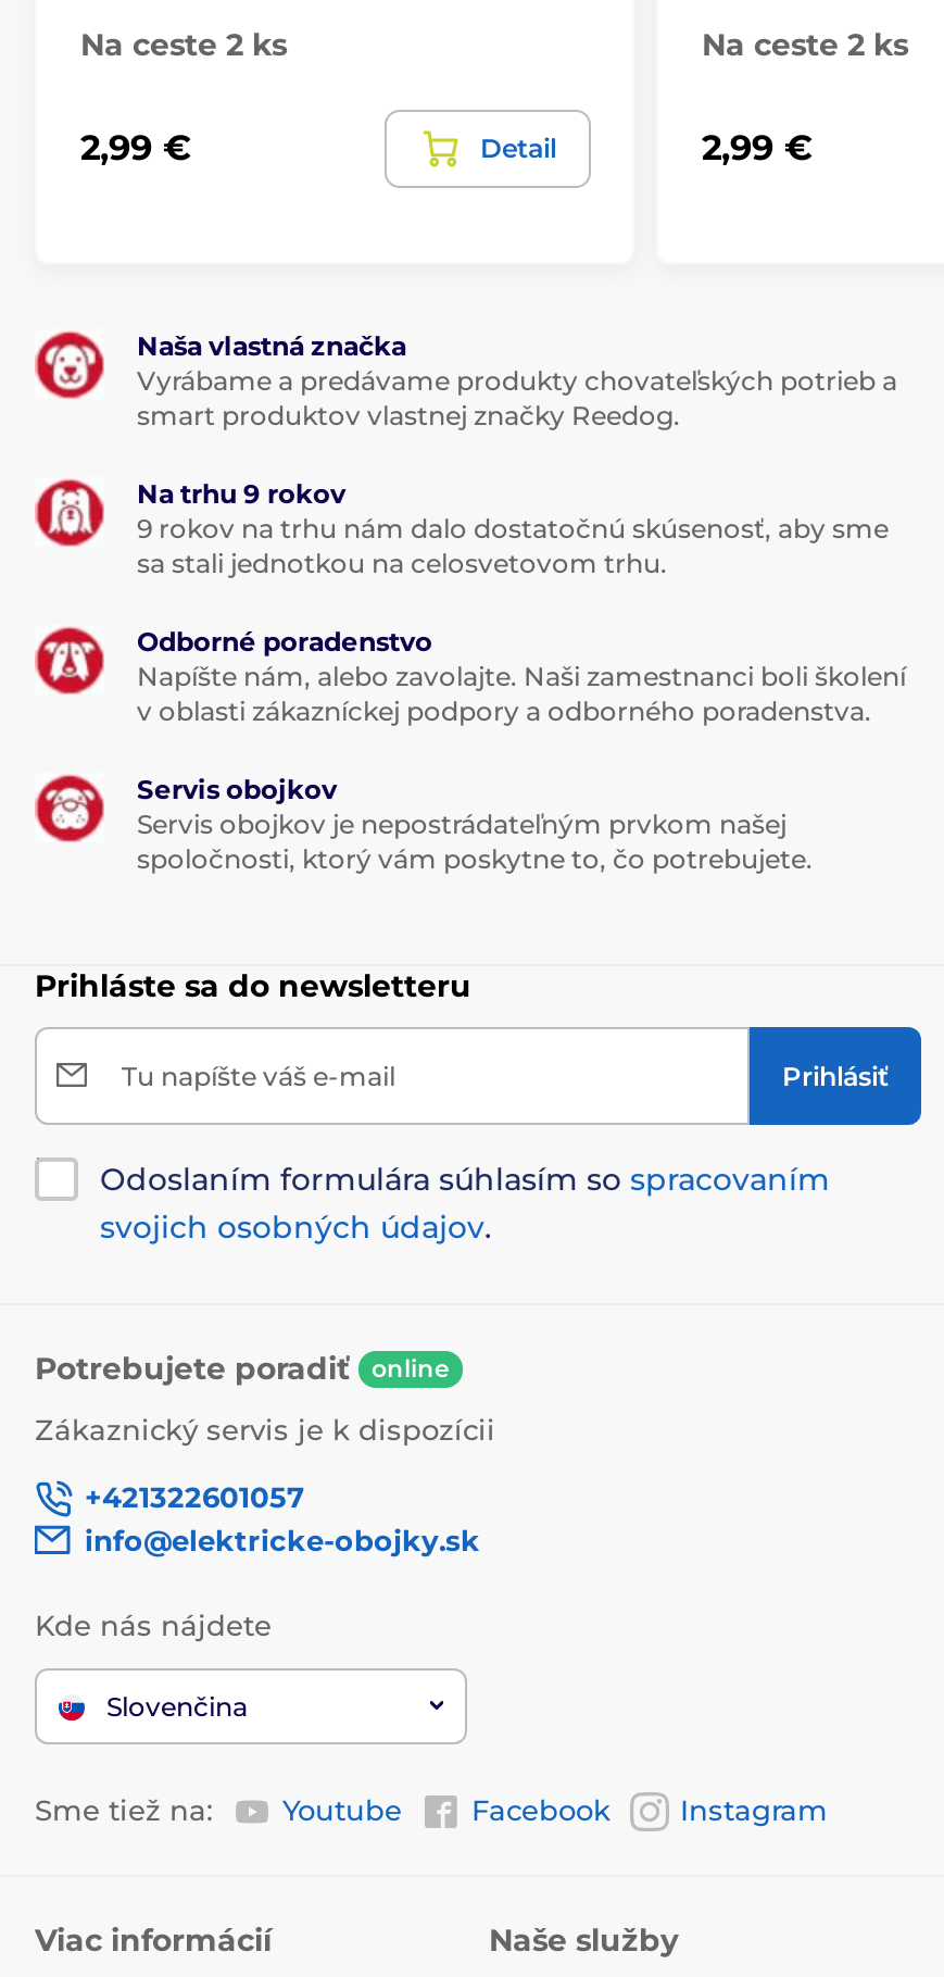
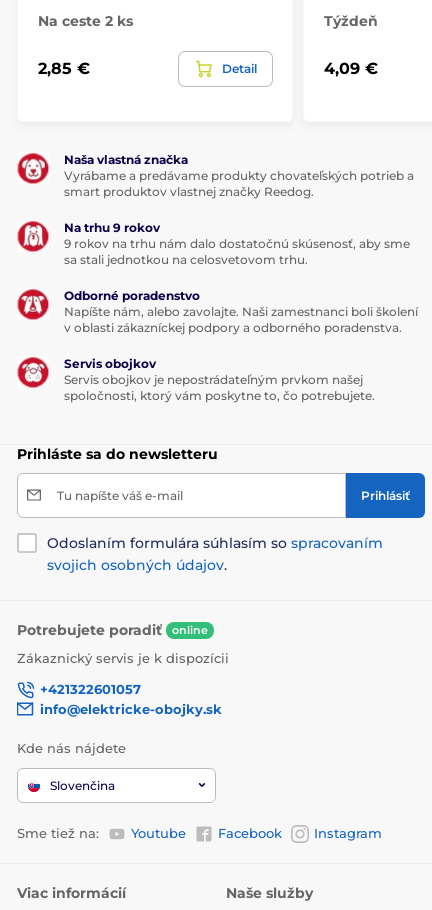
- Na ceste 2 ks
+ Týždeň

- 2,99 €
+ 2,85 €

- 2,99 €
+ 4,09 €
